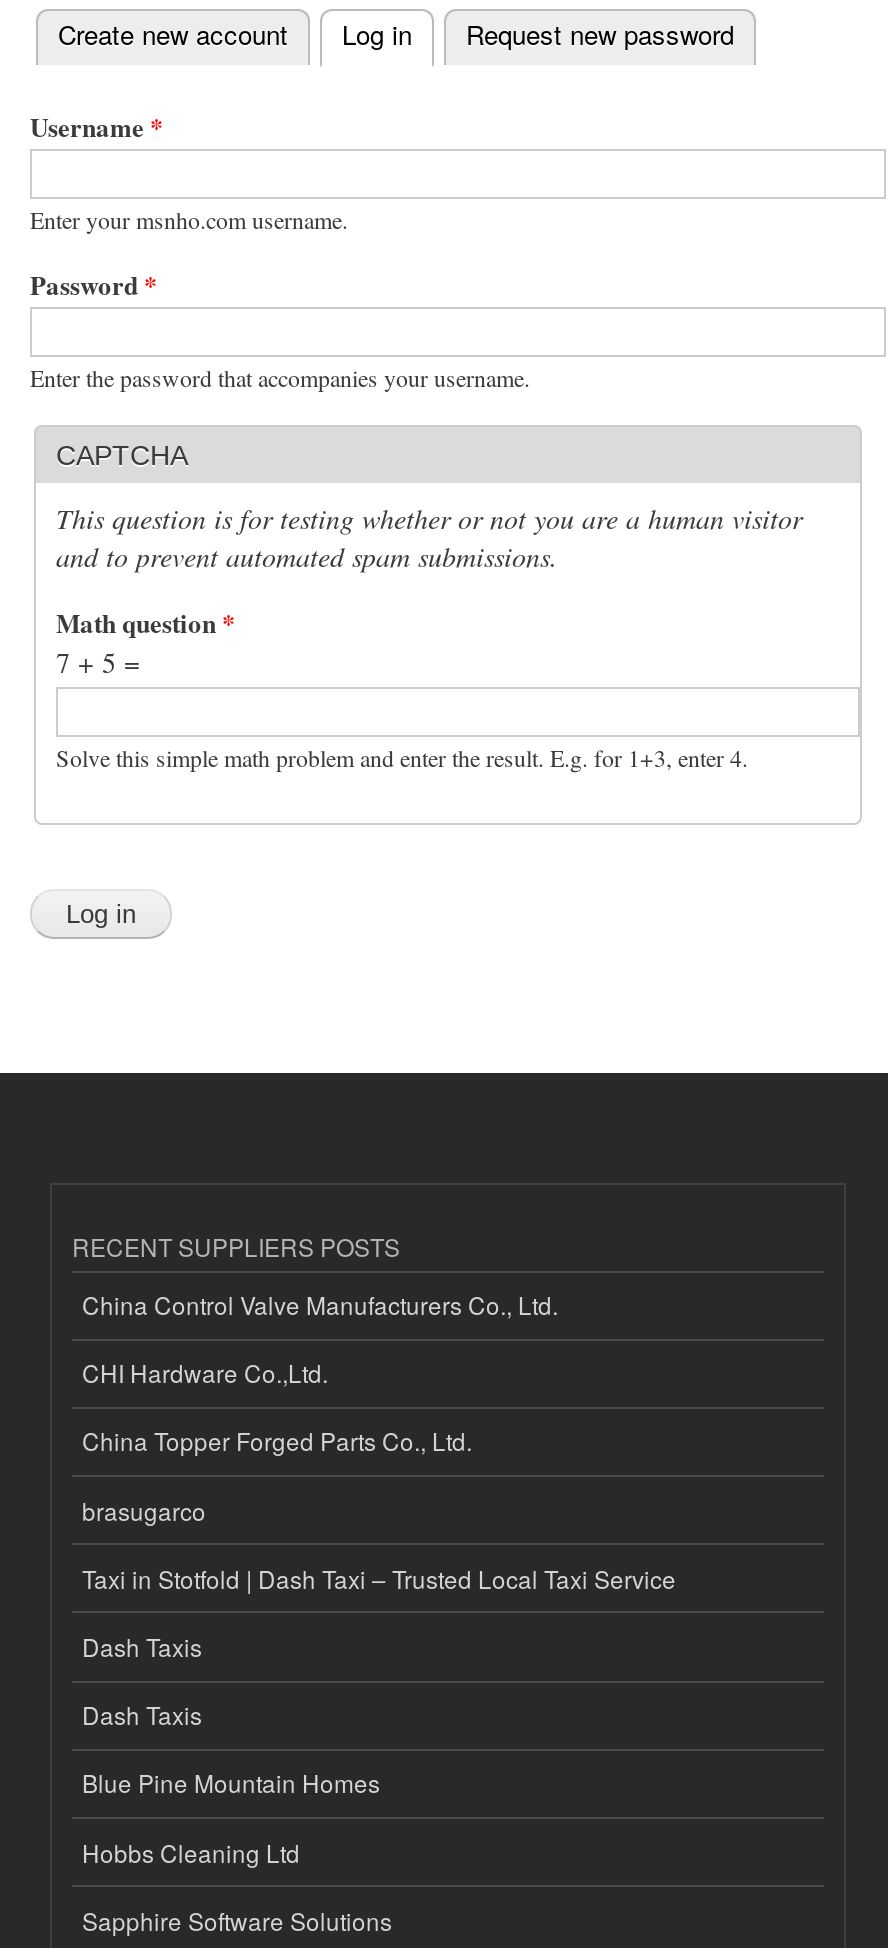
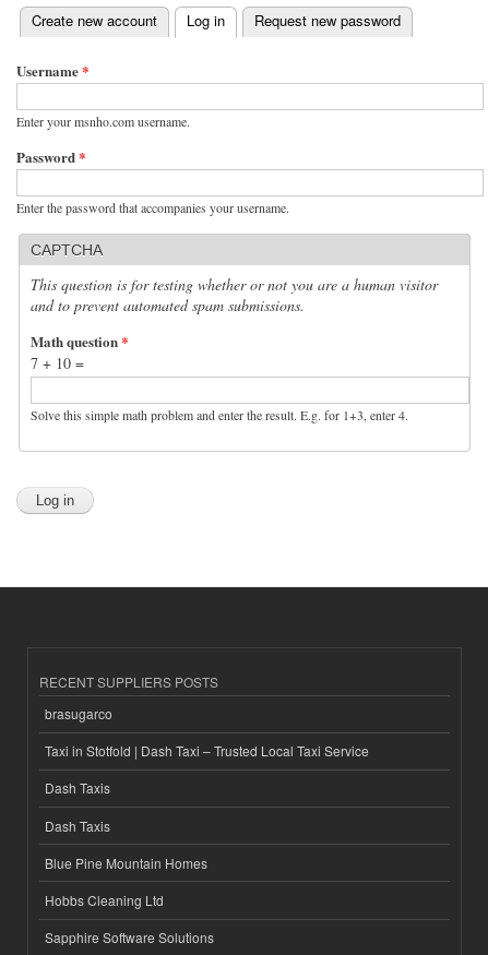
- 7 + 5 =
+ 7 + 10 =

- China Control Valve Manufacturers Co., Ltd.
- CHI Hardware Co.,Ltd.
- China Topper Forged Parts Co., Ltd.
